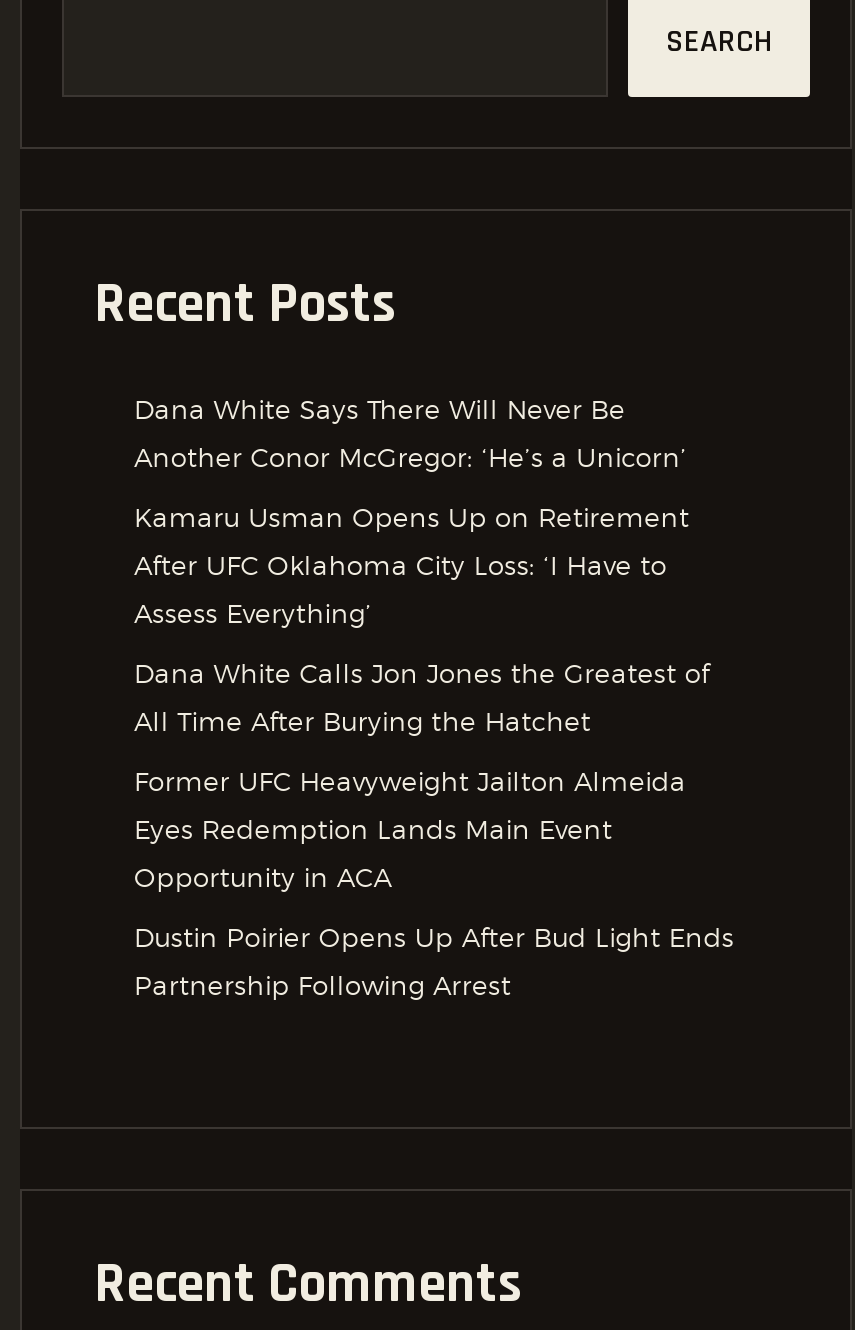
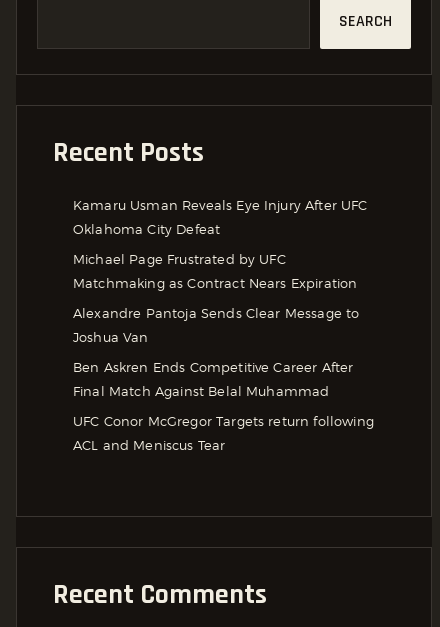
- Dana White Says There Will Never Be
- Another Conor McGregor: ‘He’s a Unicorn’
- Kamaru Usman Opens Up on Retirement
- After UFC Oklahoma City Loss: ‘I Have to
- Assess Everything’
- Dana White Calls Jon Jones the Greatest of
- All Time After Burying the Hatchet
- Former UFC Heavyweight Jailton Almeida
- Eyes Redemption Lands Main Event
- Opportunity in ACA
- Dustin Poirier Opens Up After Bud Light Ends
- Partnership Following Arrest
+ Kamaru Usman Reveals Eye Injury After UFC
+ Oklahoma City Defeat
+ Michael Page Frustrated by UFC
+ Matchmaking as Contract Nears Expiration
+ Alexandre Pantoja Sends Clear Message to
+ Joshua Van
+ Ben Askren Ends Competitive Career After
+ Final Match Against Belal Muhammad
+ UFC Conor McGregor Targets return following
+ ACL and Meniscus Tear
